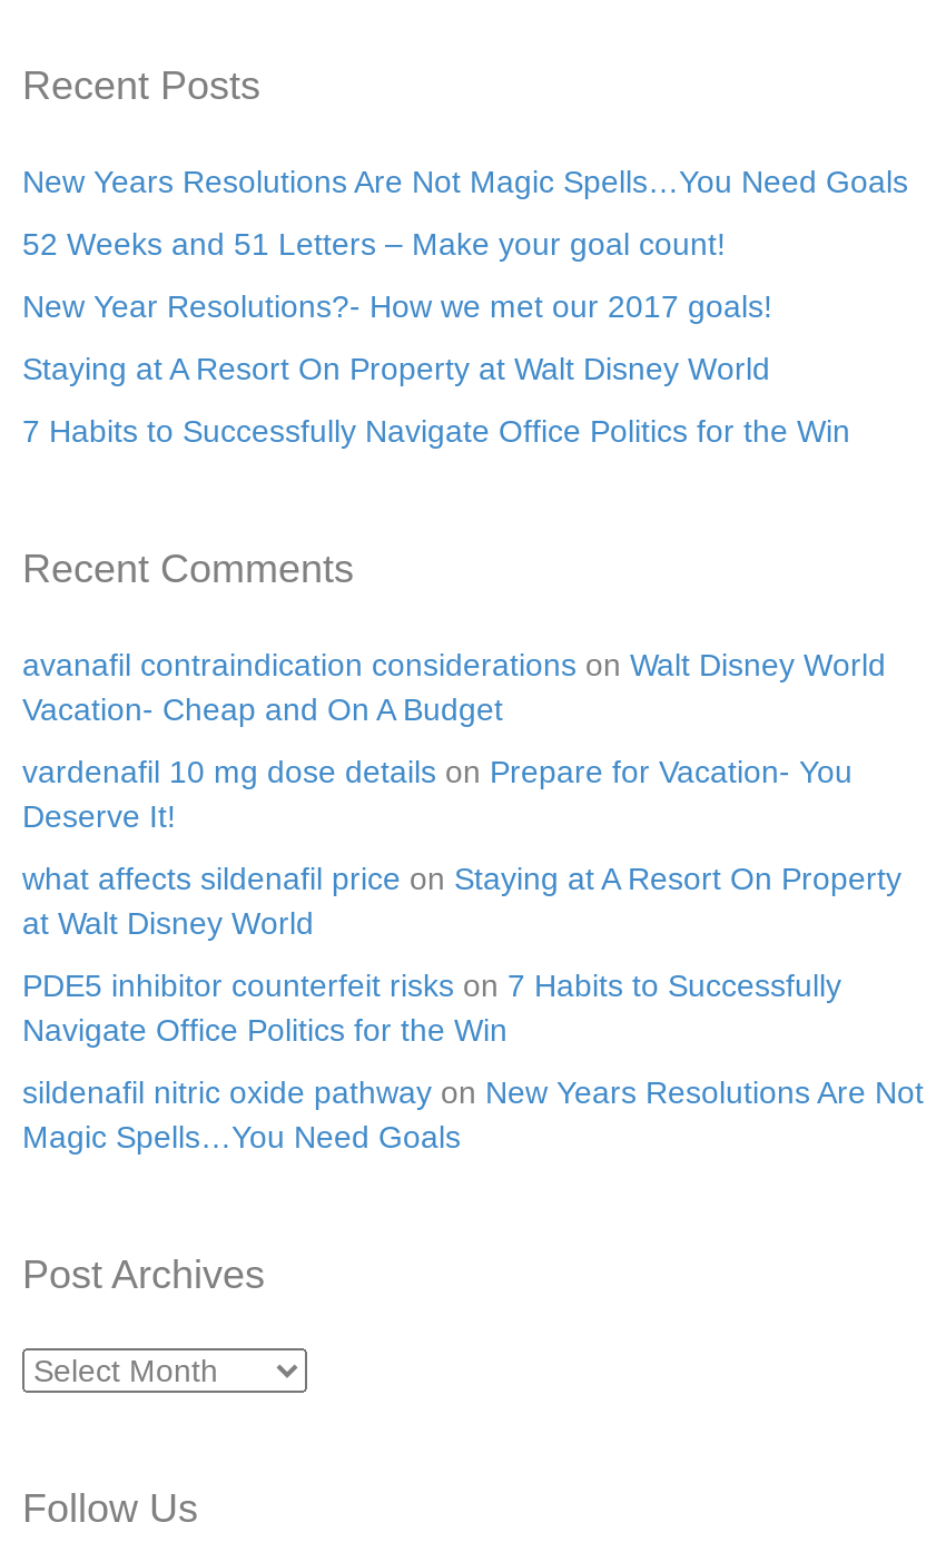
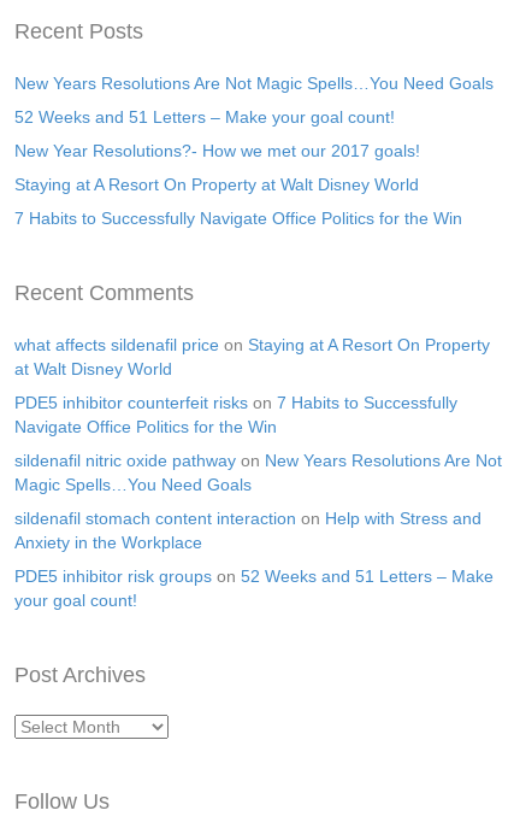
- avanafil contraindication considerations on Walt Disney World
- Vacation- Cheap and On A Budget
- vardenafil 10 mg dose details on Prepare for Vacation- You
- Deserve It!

moved up: what affects sildenafil price on Staying at A Resort On Property | at Walt Disney World | PDE5 inhibitor counterfeit risks on 7 Habits to Successfully | Navigate Office Politics for the Win | sildenafil nitric oxide pathway on New Years Resolutions Are Not | Magic Spells…You Need Goals

+ sildenafil stomach content interaction on Help with Stress and
+ Anxiety in the Workplace
+ PDE5 inhibitor risk groups on 52 Weeks and 51 Letters – Make
+ your goal count!
